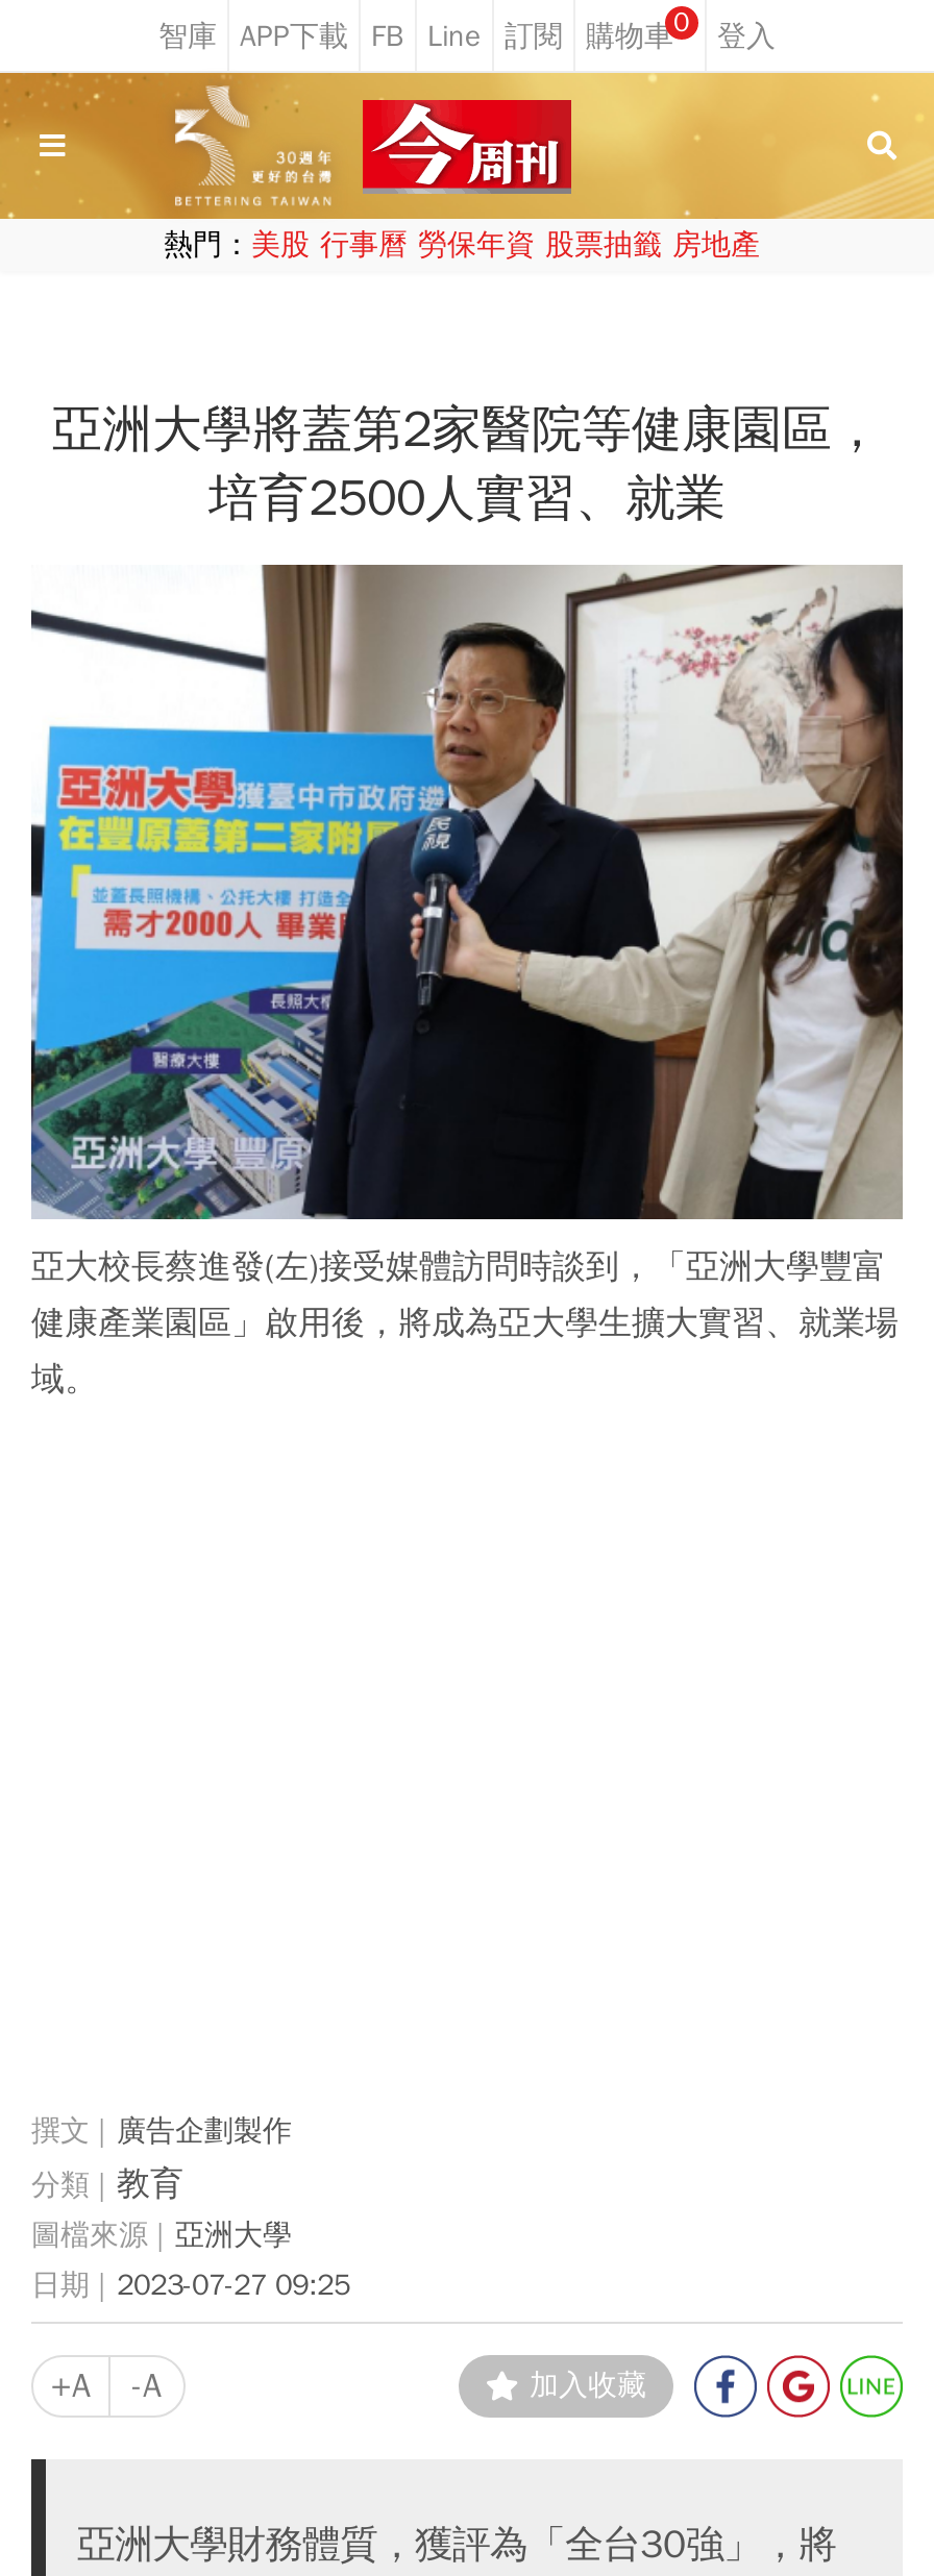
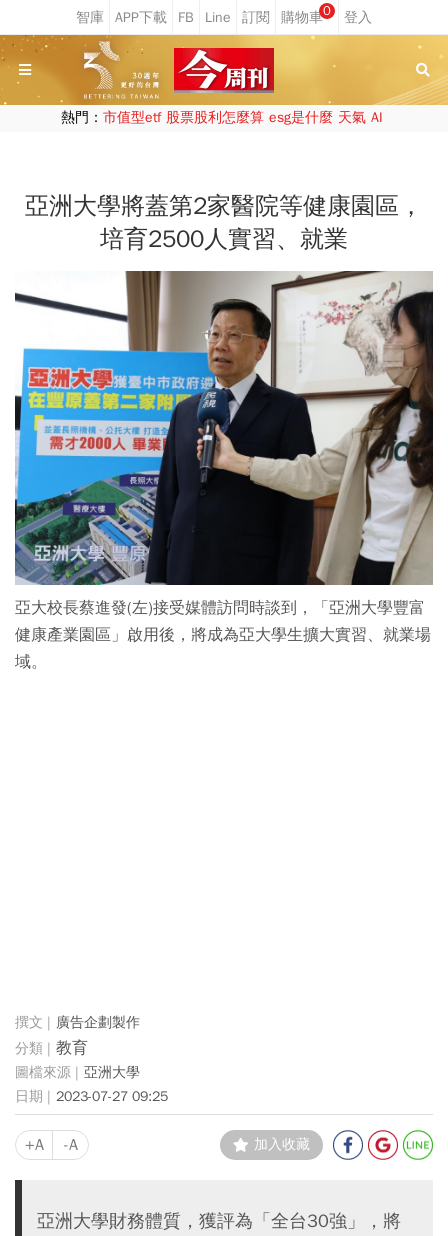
- 熱門：美股 行事曆 勞保年資 股票抽籤 房地產
+ 熱門：市值型etf 股票股利怎麼算 esg是什麼 天氣 AI
